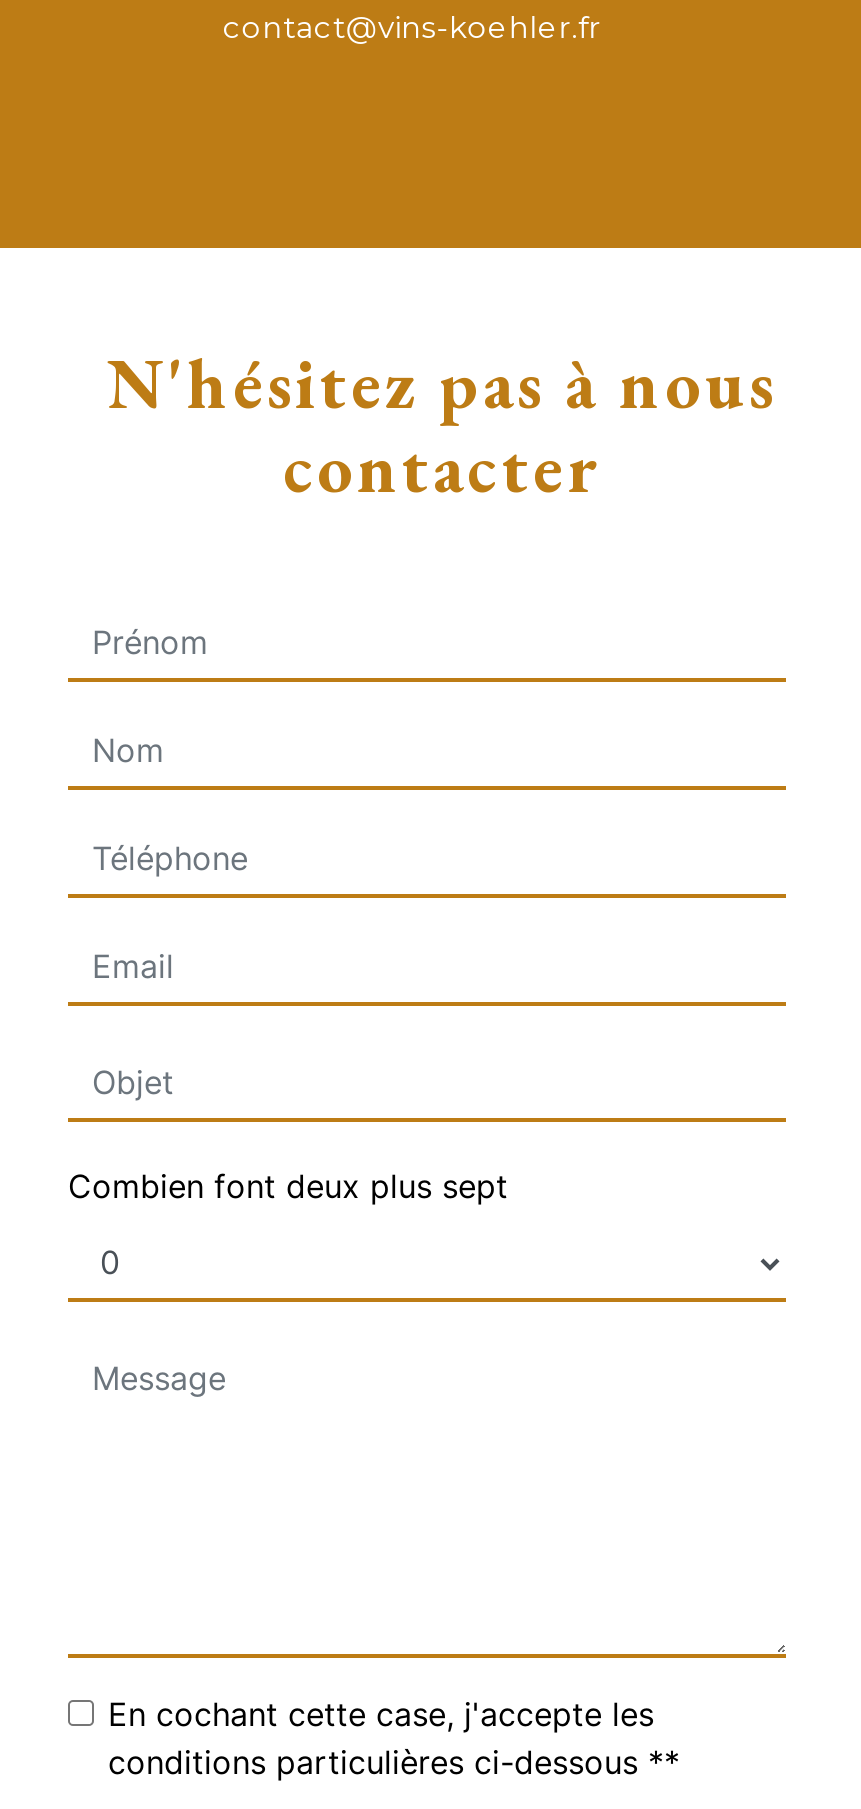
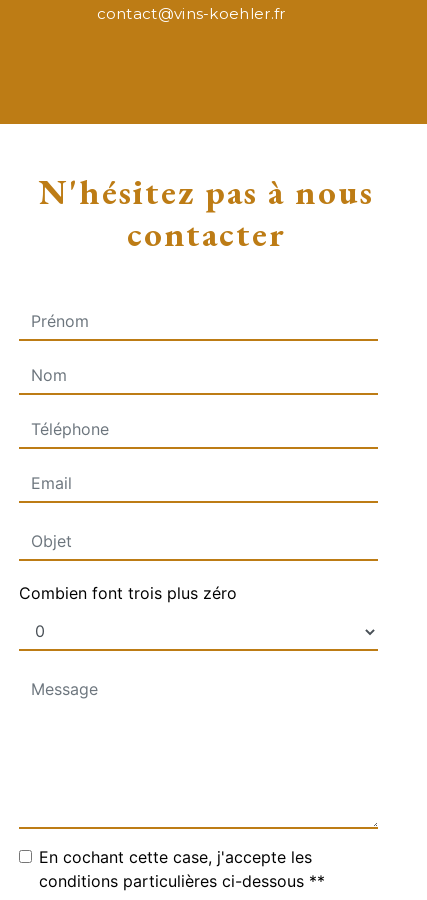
- Combien font deux plus sept
+ Combien font trois plus zéro
